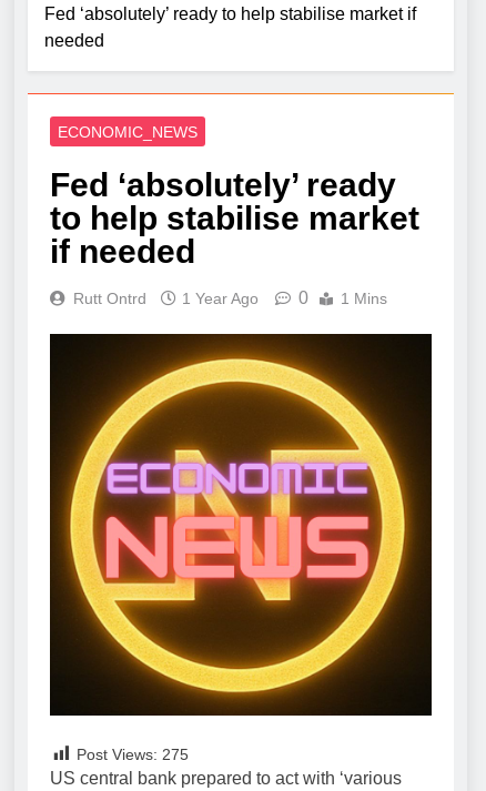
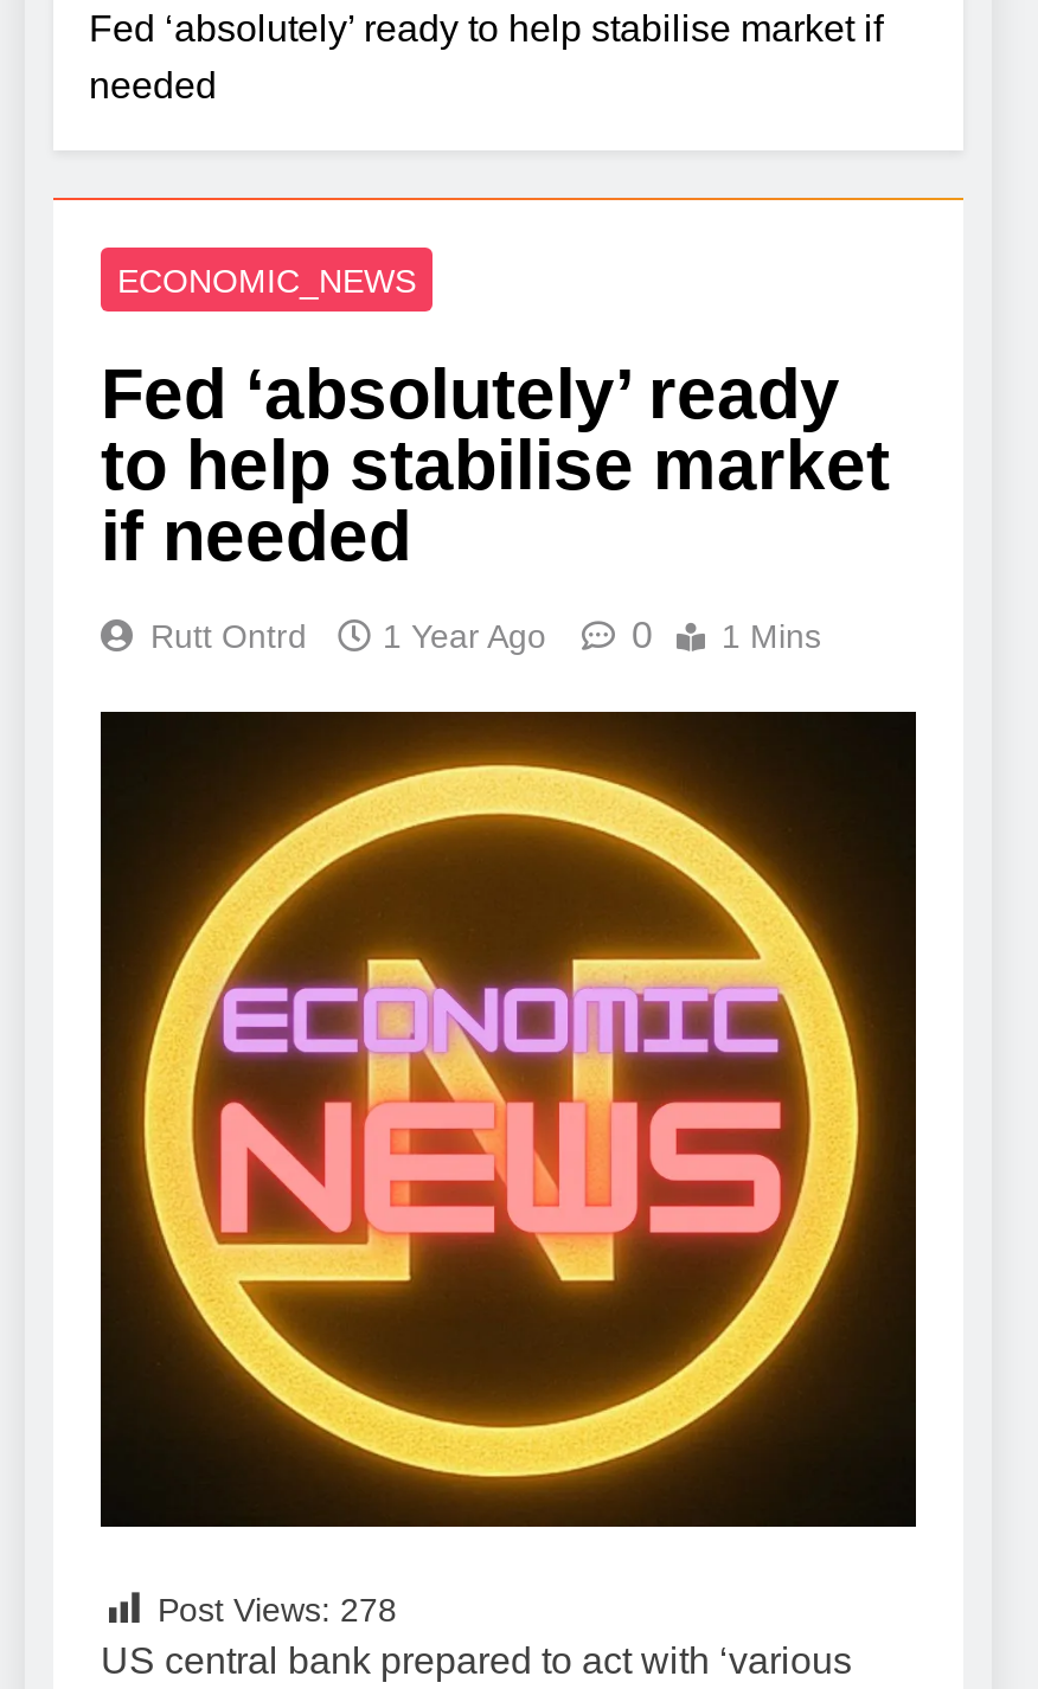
- Post Views: 275
+ Post Views: 278
